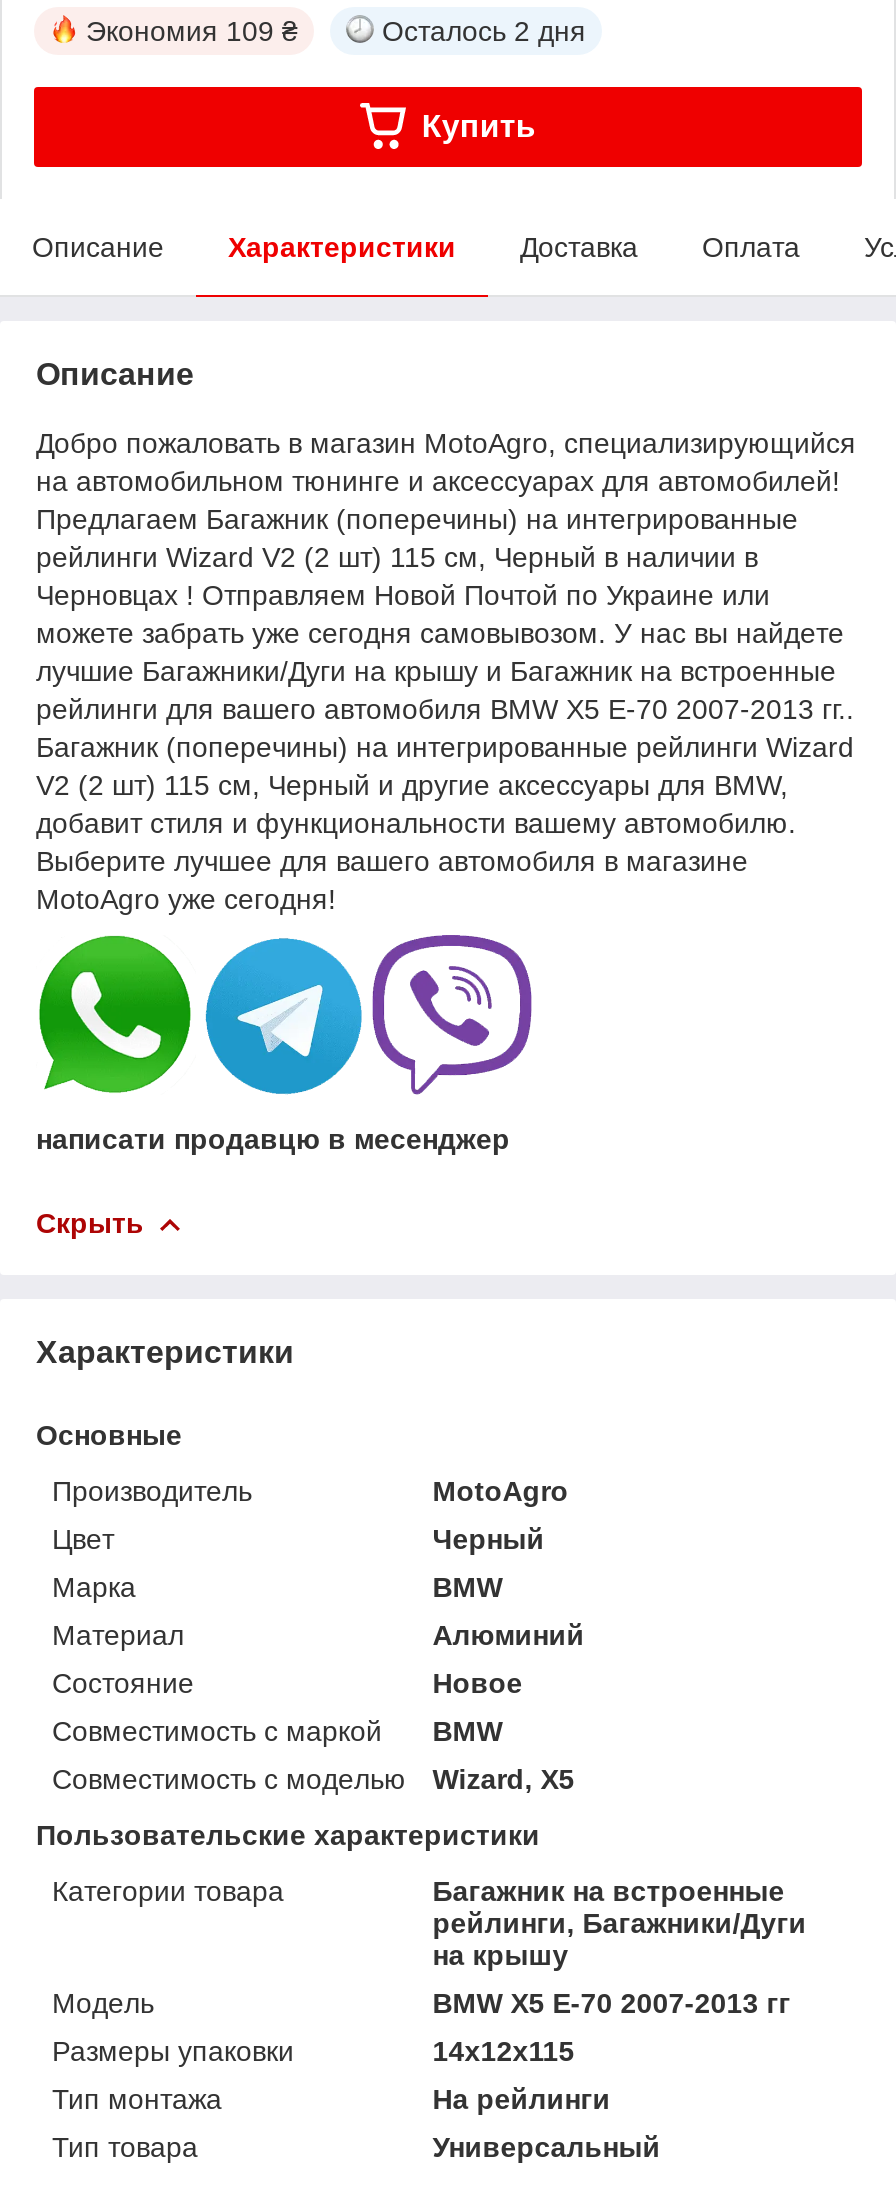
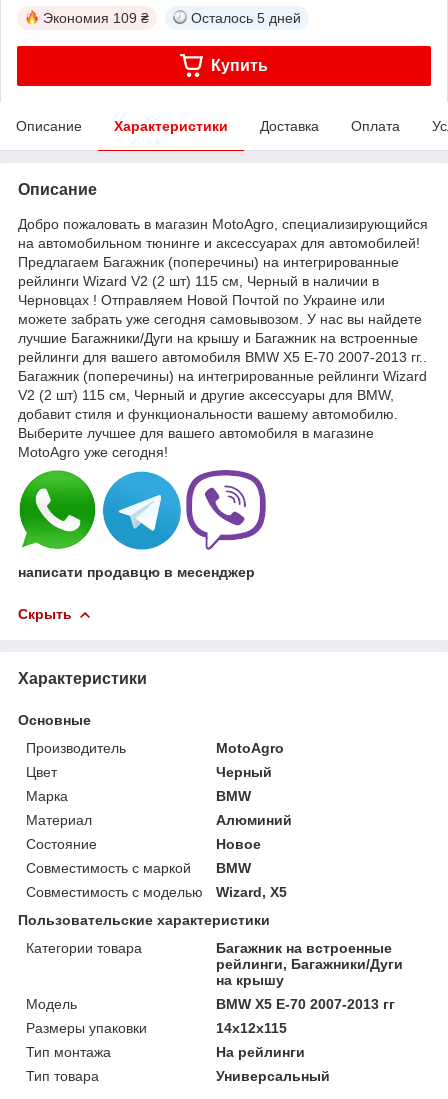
- Осталось 2 дня
+ Осталось 5 дней
